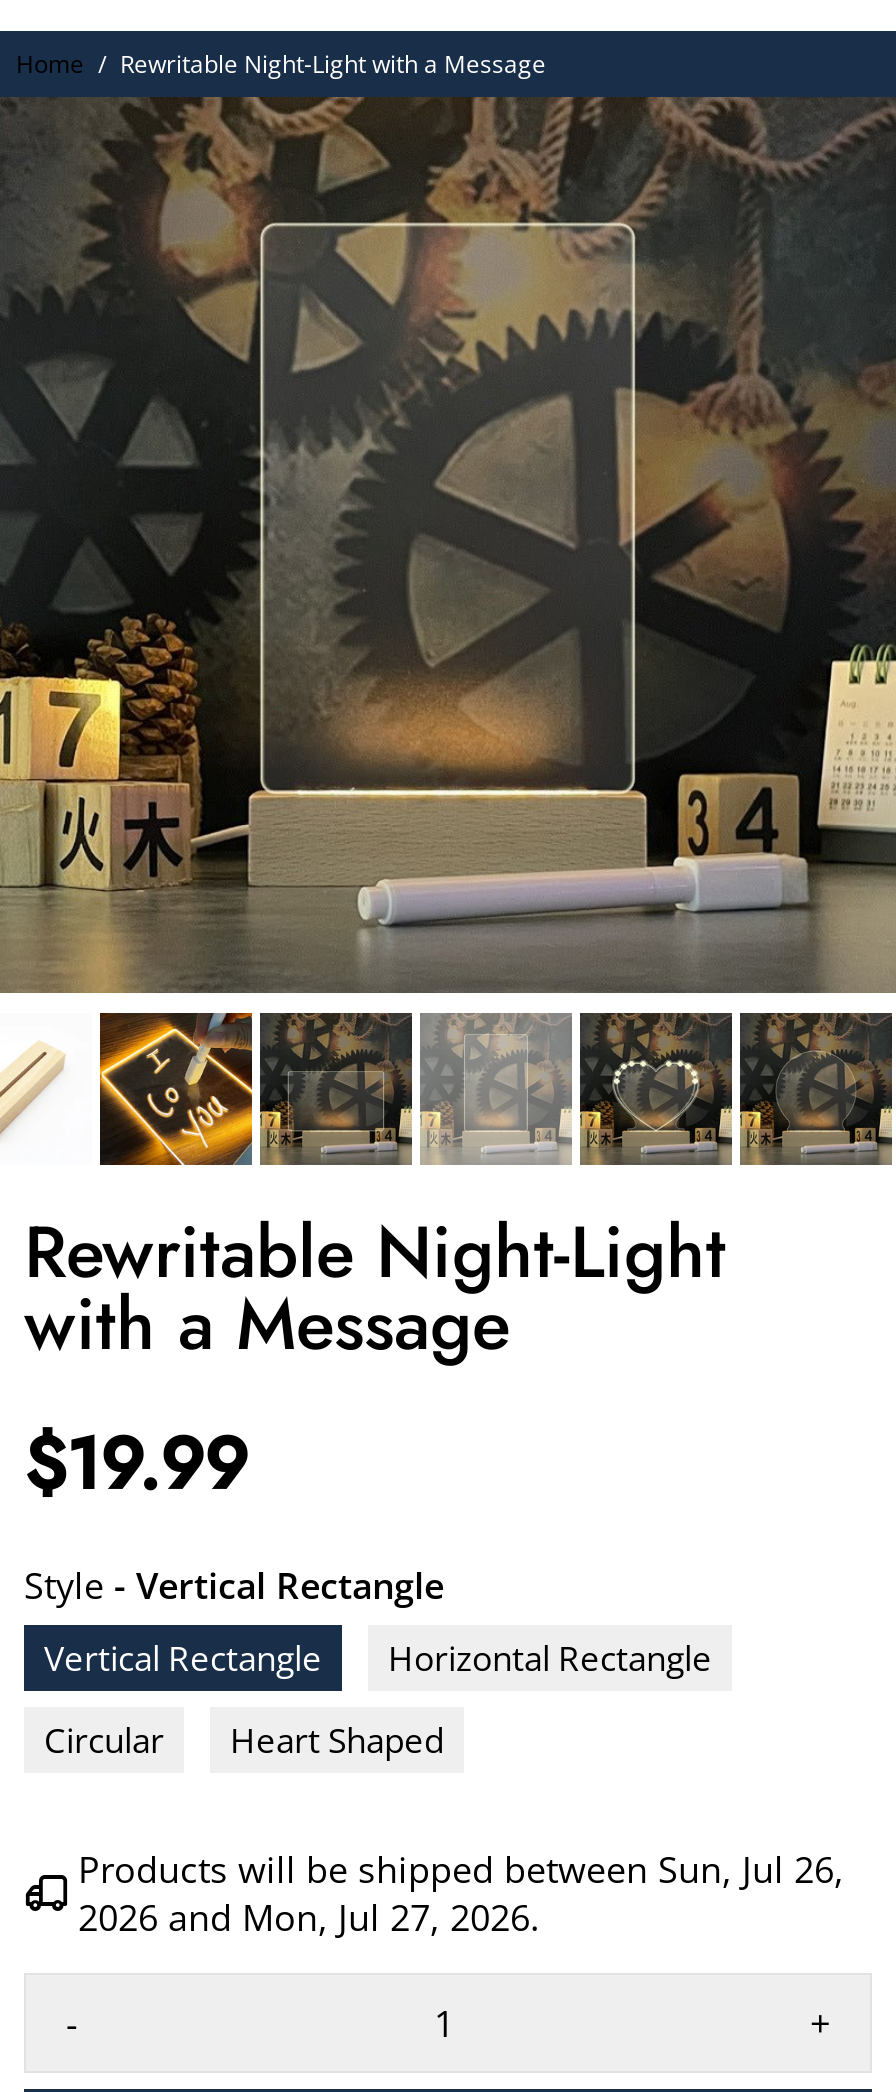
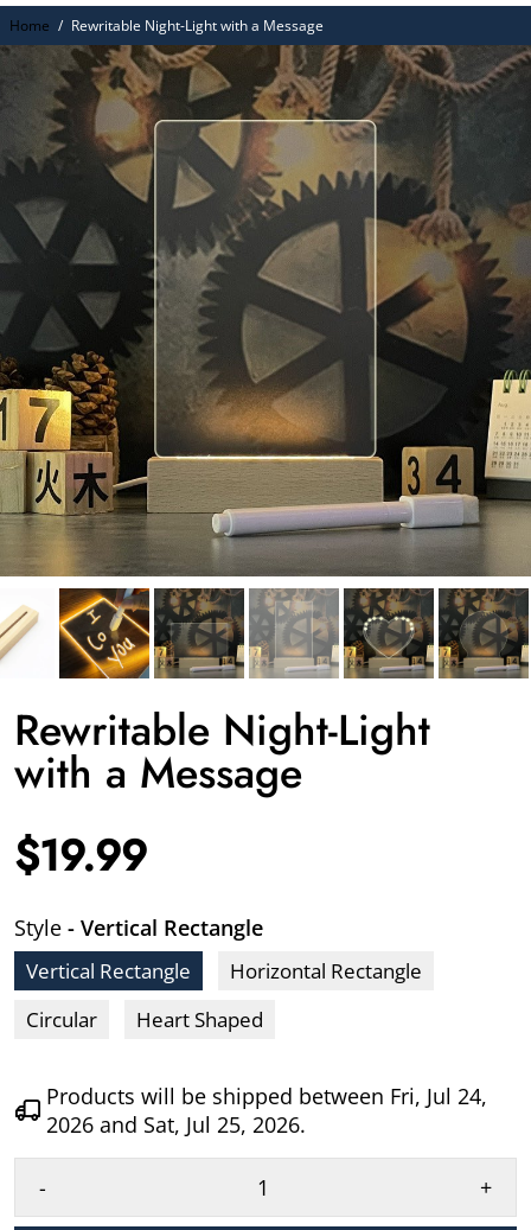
- Products will be shipped between Sun, Jul 26,
+ Products will be shipped between Fri, Jul 24,

- 2026 and Mon, Jul 27, 2026.
+ 2026 and Sat, Jul 25, 2026.
